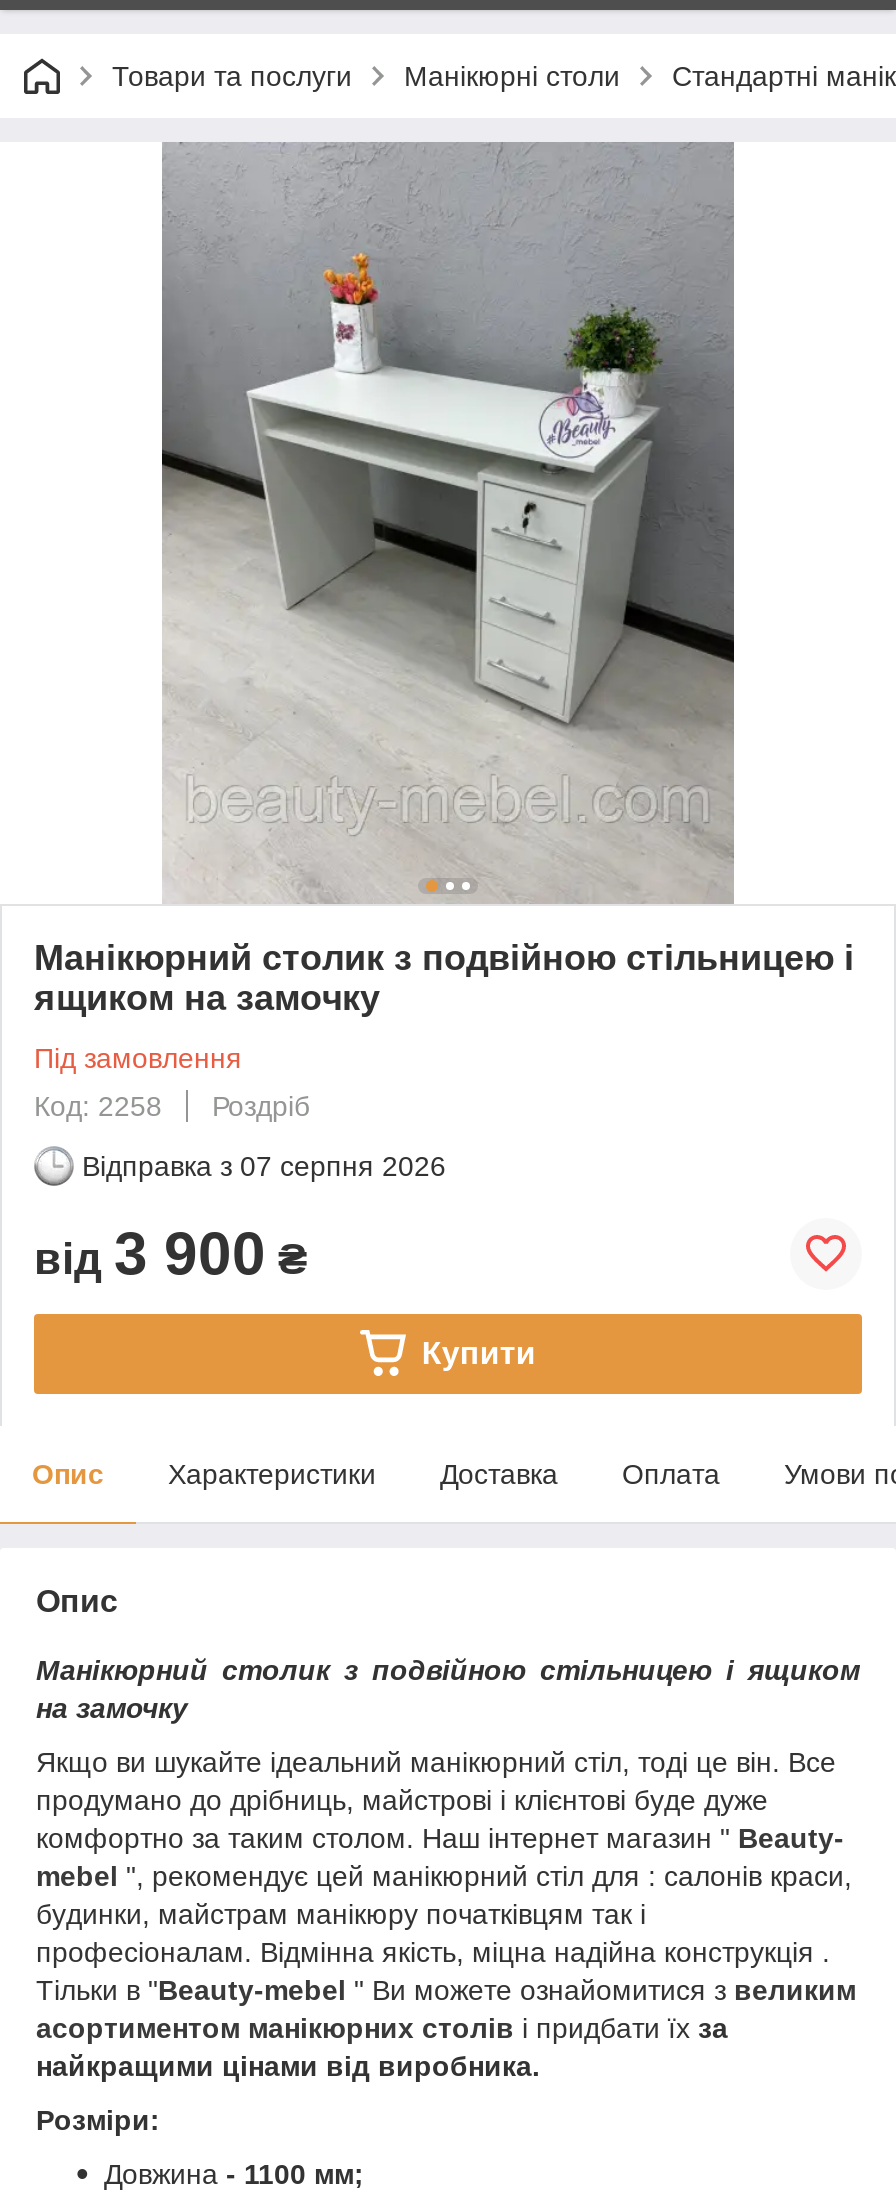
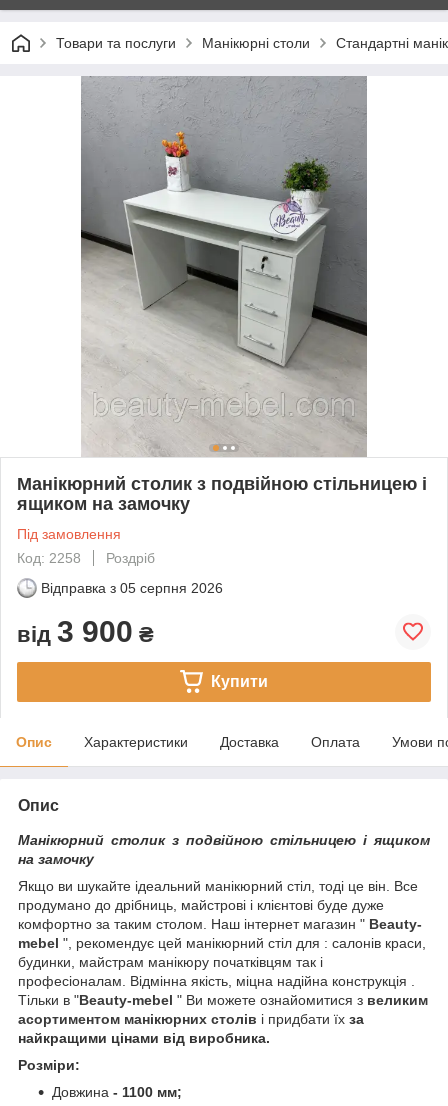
- Відправка з 07 серпня 2026
+ Відправка з 05 серпня 2026
